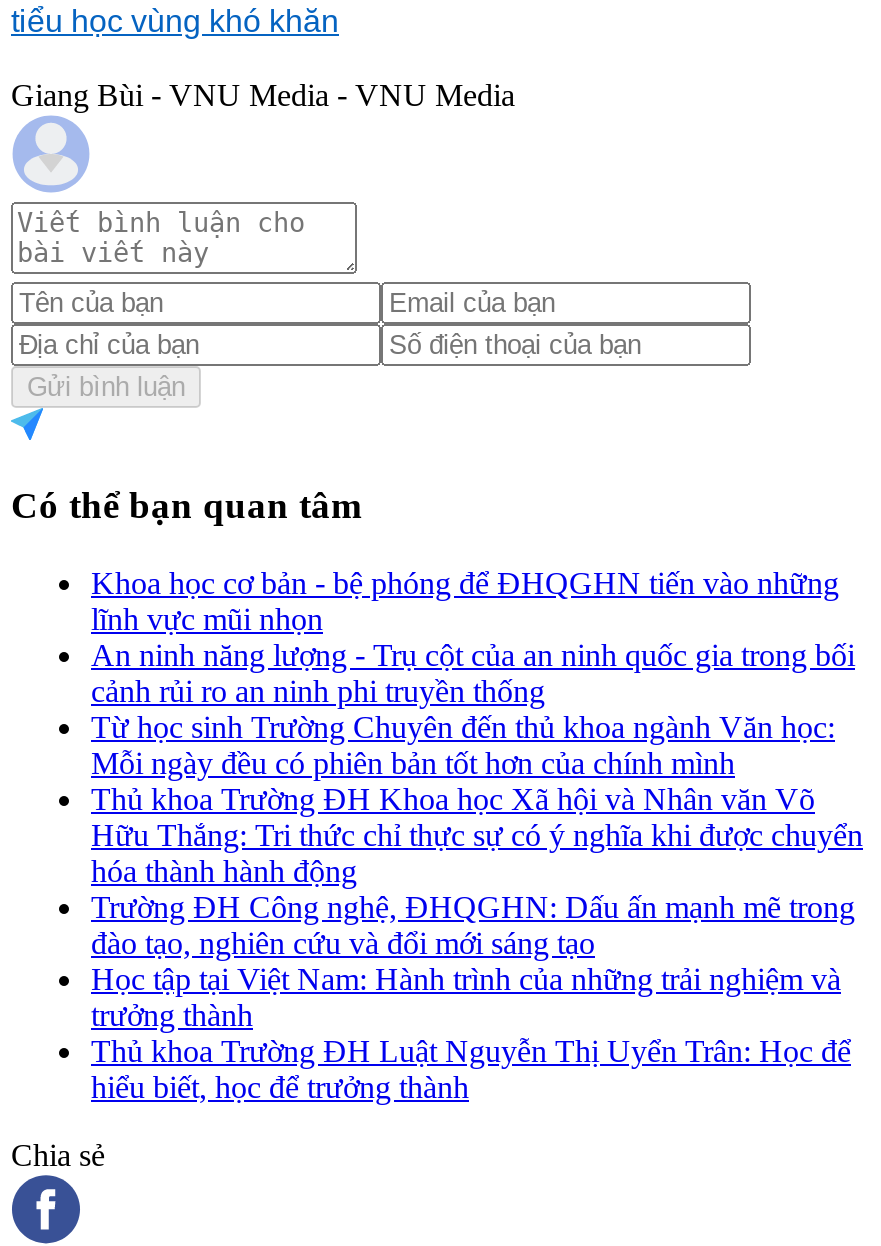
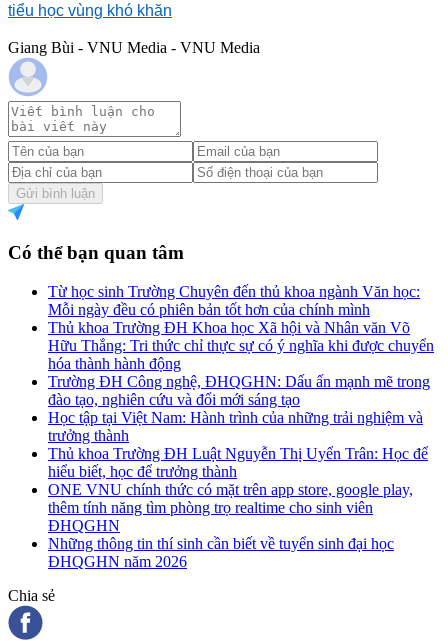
- Khoa học cơ bản - bệ phóng để ĐHQGHN tiến vào những
- lĩnh vực mũi nhọn
- An ninh năng lượng - Trụ cột của an ninh quốc gia trong bối
- cảnh rủi ro an ninh phi truyền thống

moved up: Từ học sinh Trường Chuyên đến thủ khoa ngành Văn học: | Mỗi ngày đều có phiên bản tốt hơn của chính mình | Thủ khoa Trường ĐH Khoa học Xã hội và Nhân văn Võ | ... | Thủ khoa Trường ĐH Luật Nguyễn Thị Uyển Trân: Học để | hiểu biết, học để trưởng thành

+ ONE VNU chính thức có mặt trên app store, google play,
+ thêm tính năng tìm phòng trọ realtime cho sinh viên
+ ĐHQGHN
+ Những thông tin thí sinh cần biết về tuyển sinh đại học
+ ĐHQGHN năm 2026
